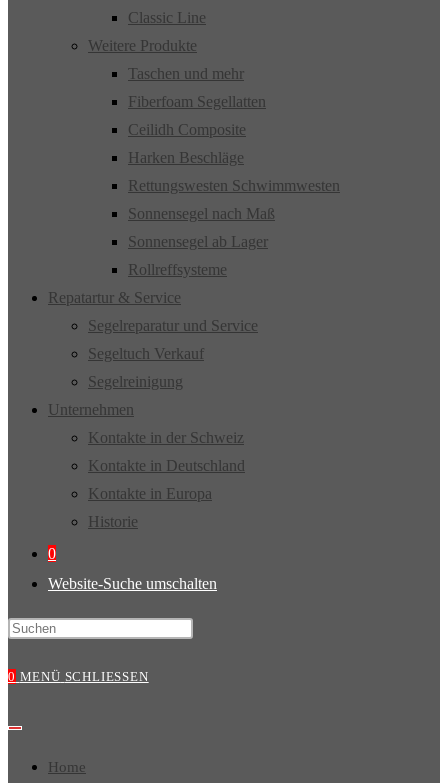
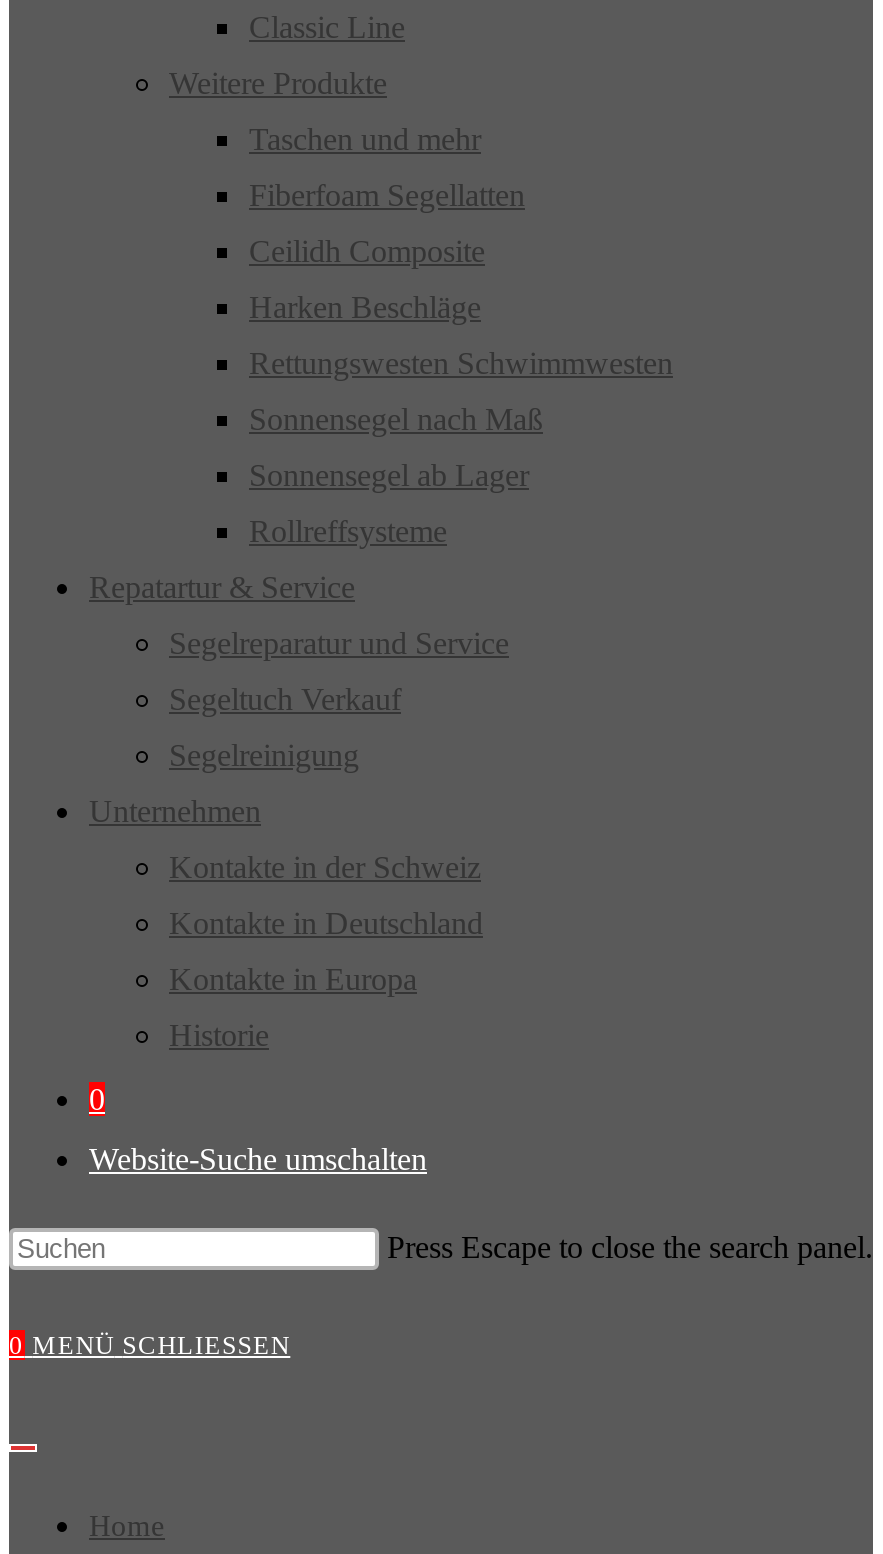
+ Press Escape to close the search panel.
